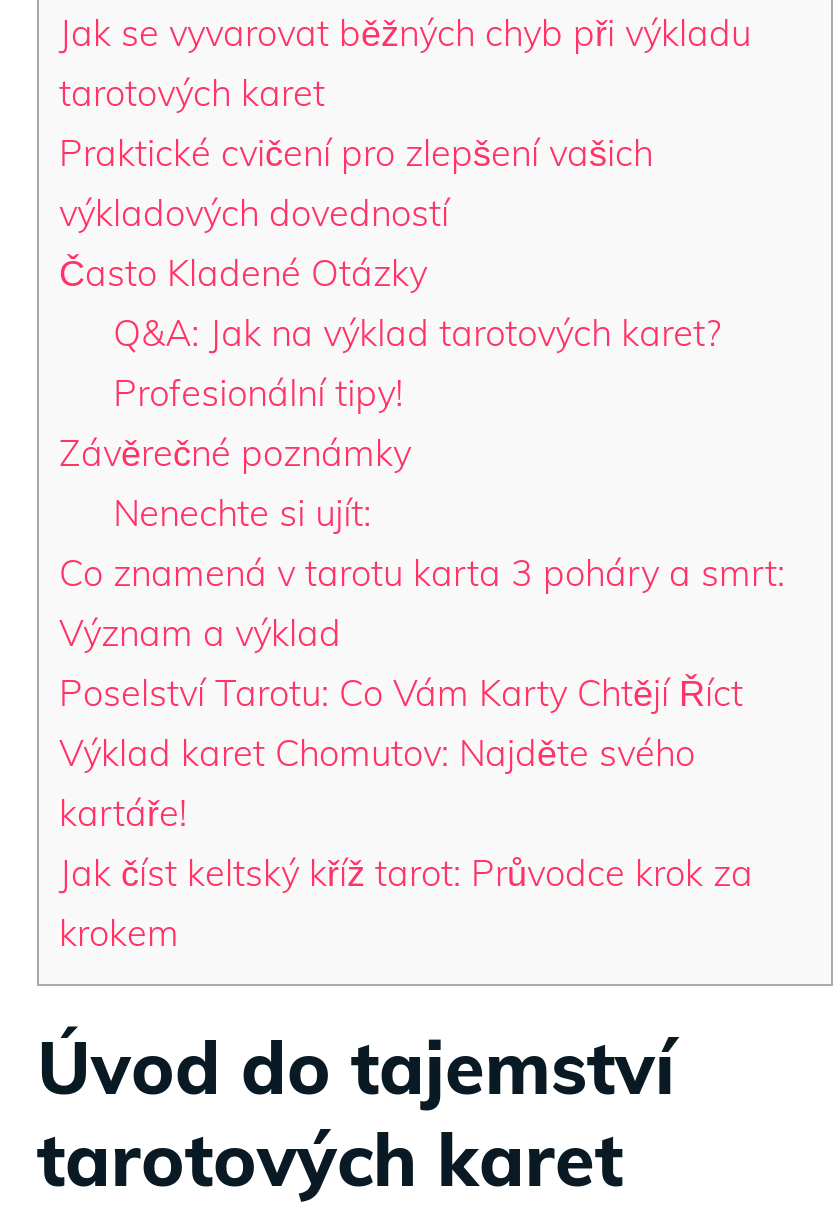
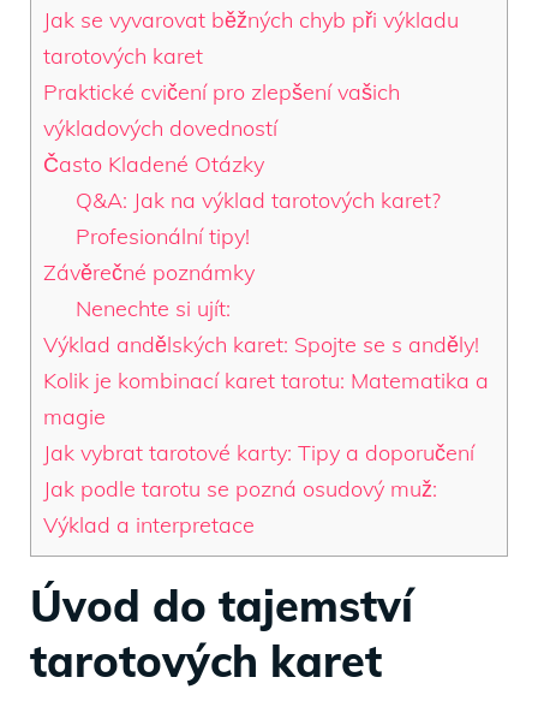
- Co znamená v tarotu karta 3 poháry a smrt:
- Význam a výklad
- Poselství Tarotu: Co Vám Karty Chtějí Říct
- Výklad karet Chomutov: Najděte svého
- kartáře!
- Jak číst keltský kříž tarot: Průvodce krok za
- krokem
+ Výklad andělských karet: Spojte se s anděly!
+ Kolik je kombinací karet tarotu: Matematika a
+ magie
+ Jak vybrat tarotové karty: Tipy a doporučení
+ Jak podle tarotu se pozná osudový muž:
+ Výklad a interpretace
